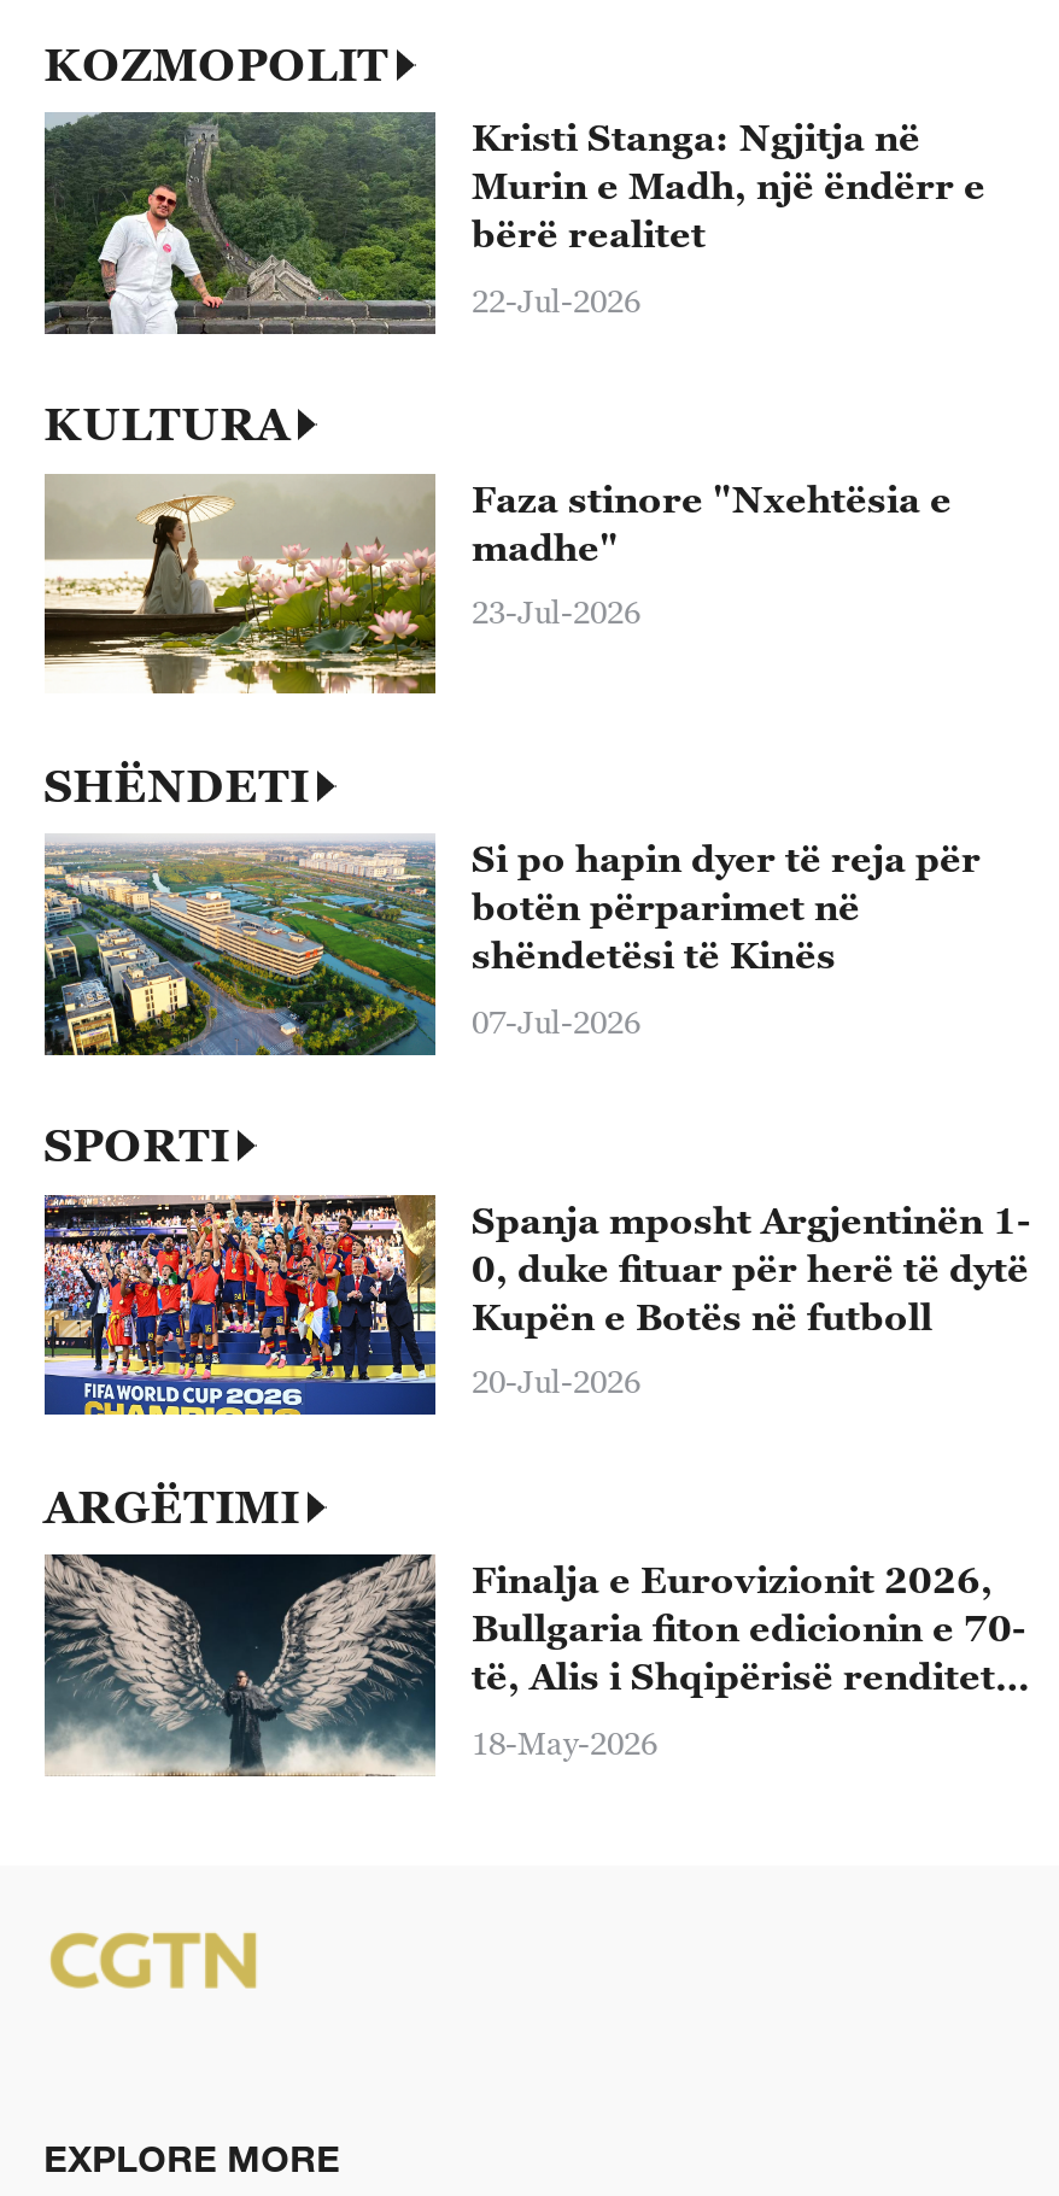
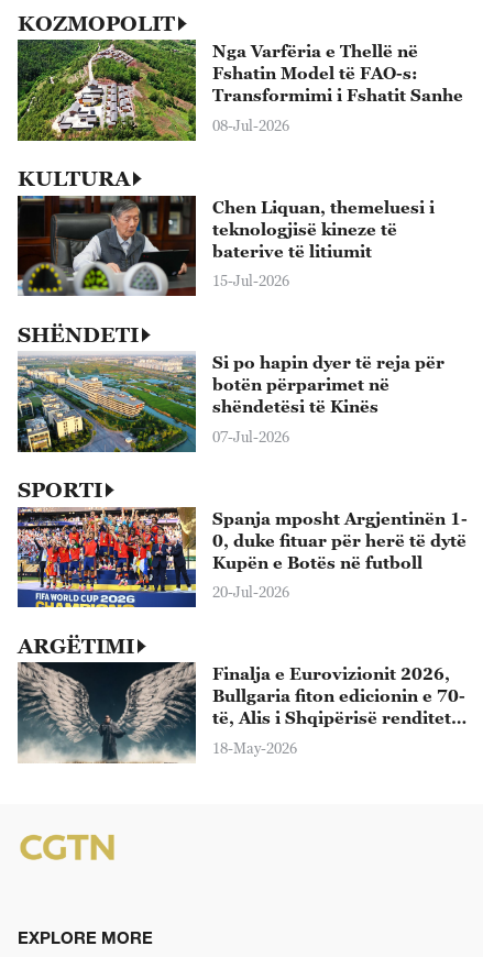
- [image]
- Kristi Stanga: Ngjitja në
- Murin e Madh, një ëndërr e
- bërë realitet
+ [image]
+ Nga Varfëria e Thellë në
+ Fshatin Model të FAO-s:
+ Transformimi i Fshatit Sanhe

- 22-Jul-2026
+ 08-Jul-2026

- [image]
- Faza stinore "Nxehtësia e
- madhe"
+ [image]
+ Chen Liquan, themeluesi i
+ teknologjisë kineze të
+ baterive të litiumit

- 23-Jul-2026
+ 15-Jul-2026
